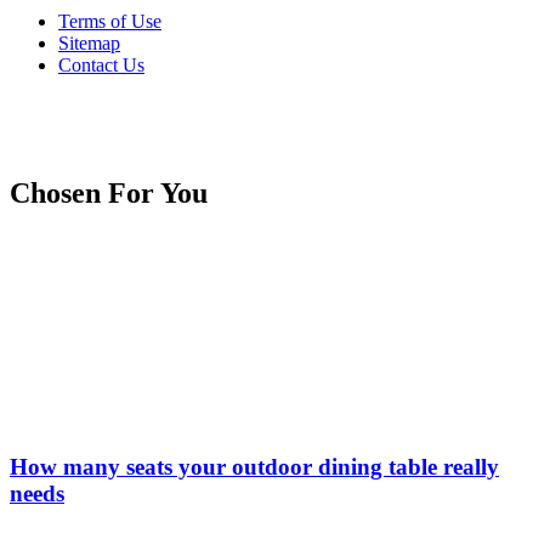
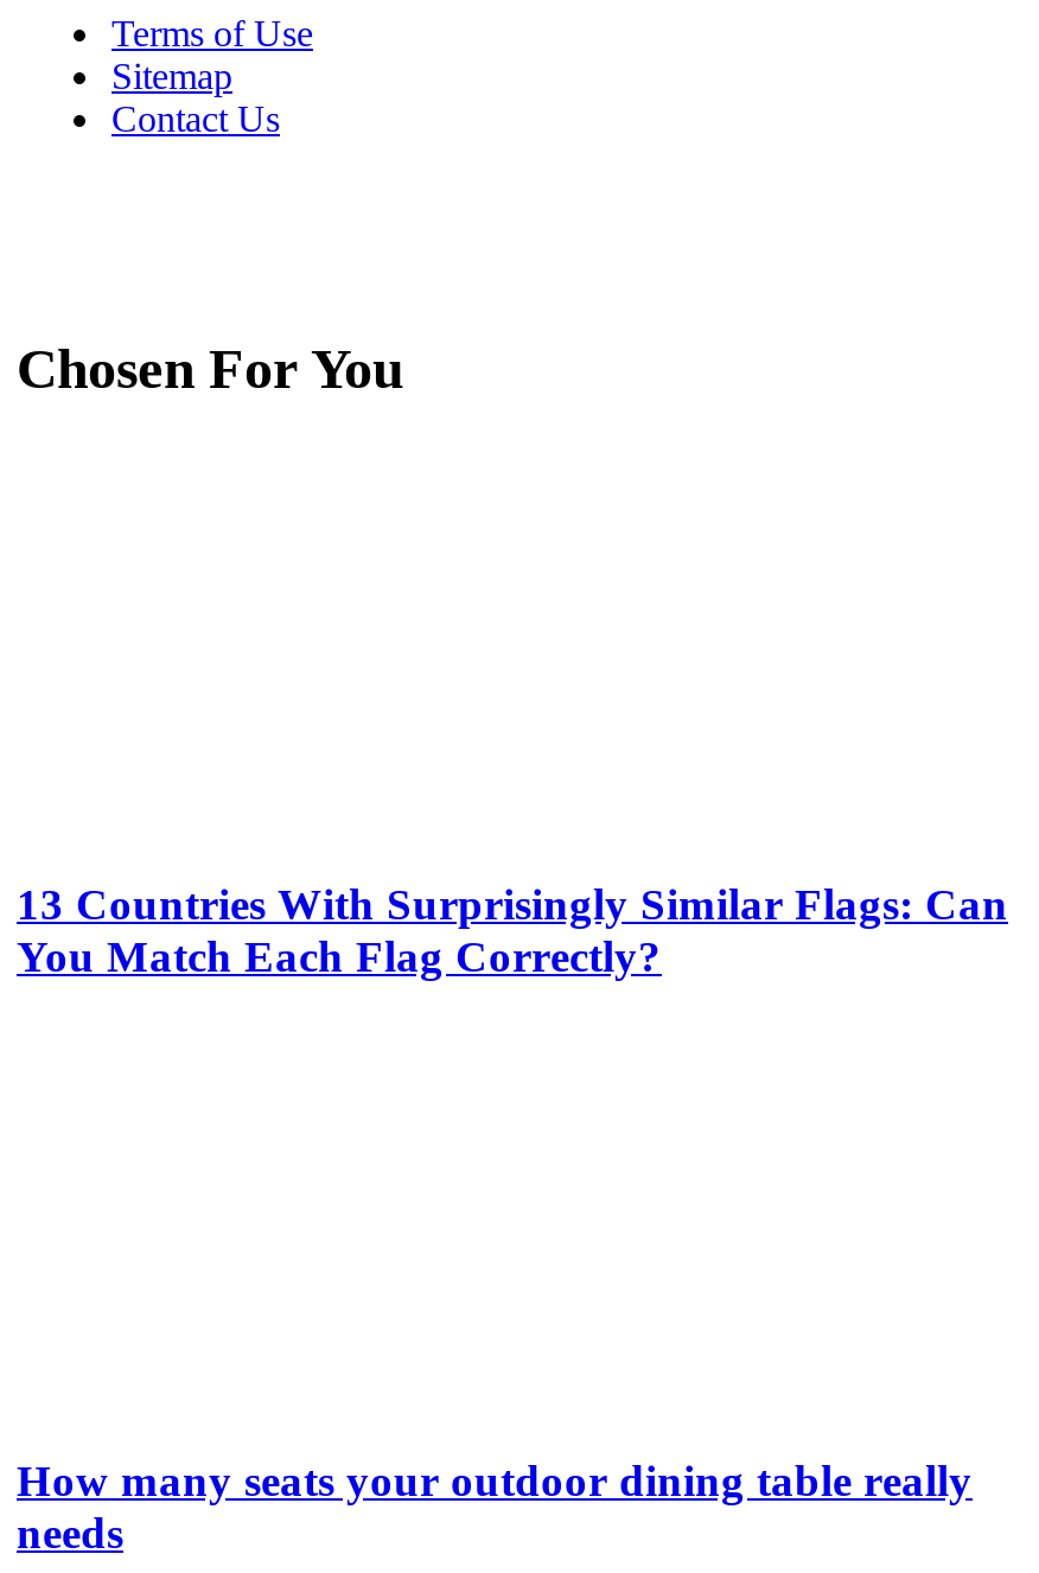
+ 13 Countries With Surprisingly Similar Flags: Can
+ You Match Each Flag Correctly?
